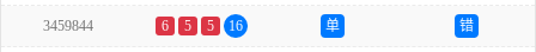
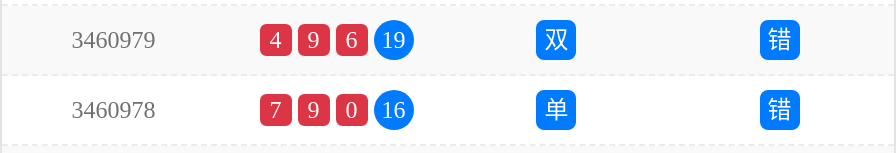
- 3459844
+ 3460979
+ 4
+ 9

- 5
- 5
+ 19
+ 双
+ 错
+ 3460978
+ 7
+ 9
+ 0
